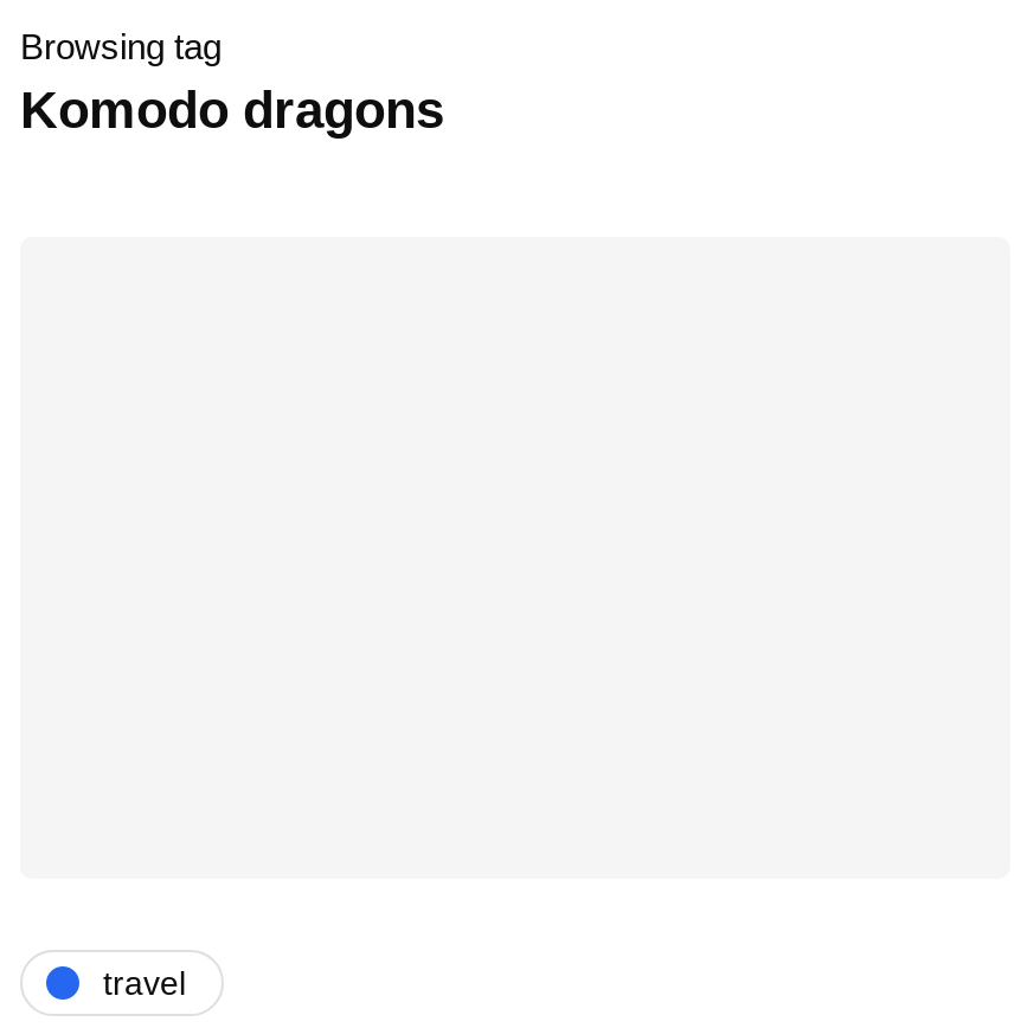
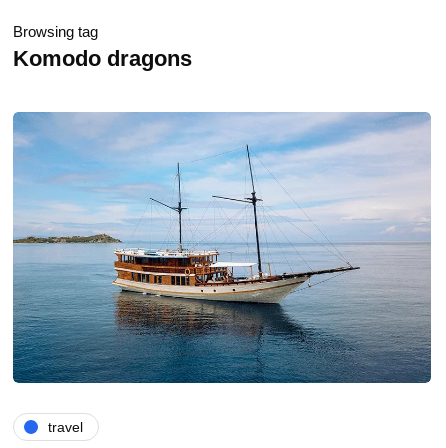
+ [image]
